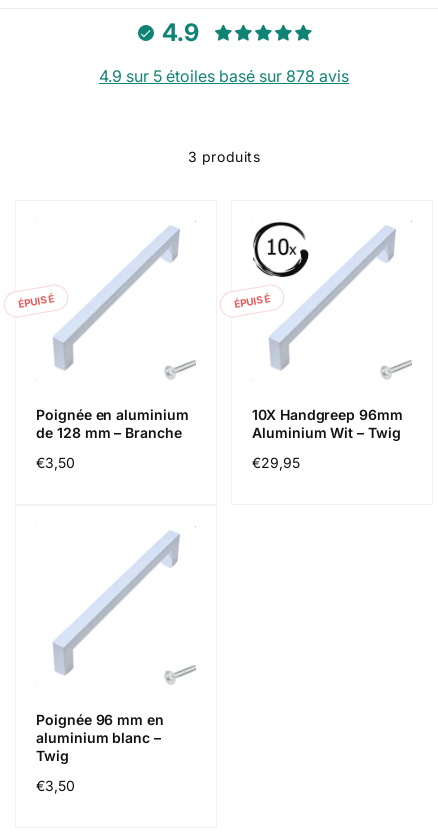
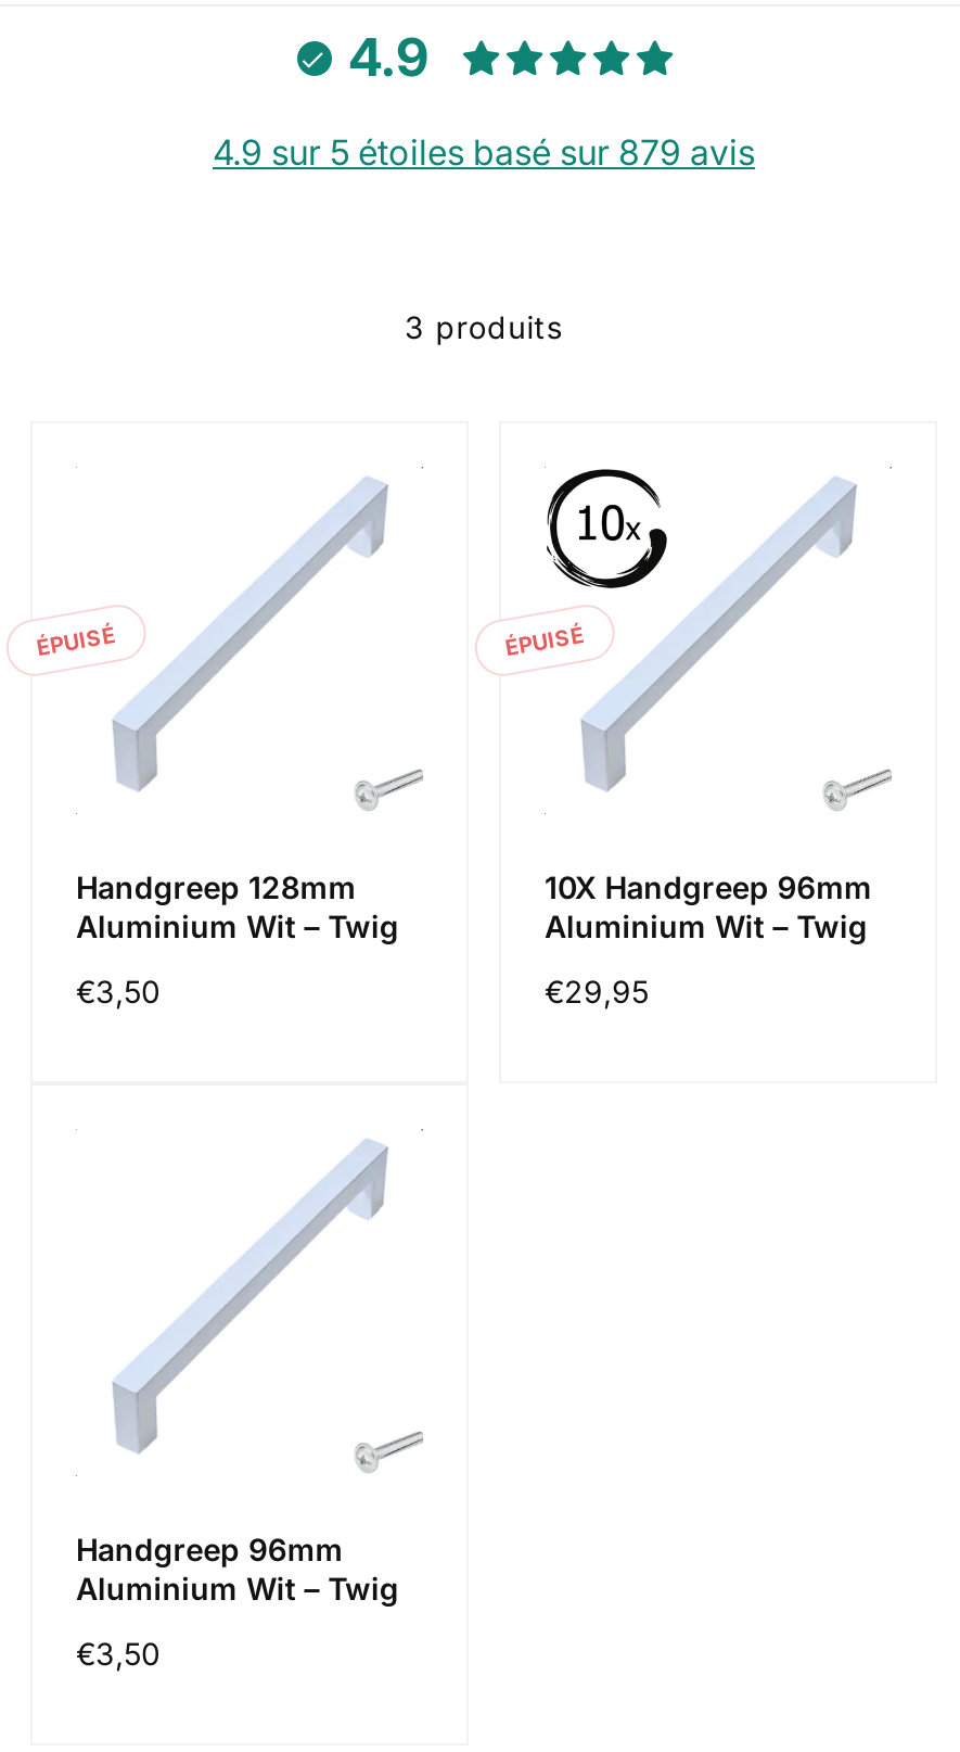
- 4.9 sur 5 étoiles basé sur 878 avis
+ 4.9 sur 5 étoiles basé sur 879 avis

- Poignée en aluminium
- de 128 mm – Branche
+ Handgreep 128mm
+ Aluminium Wit – Twig

- Poignée 96 mm en
- aluminium blanc –
- Twig
+ Handgreep 96mm
+ Aluminium Wit – Twig
